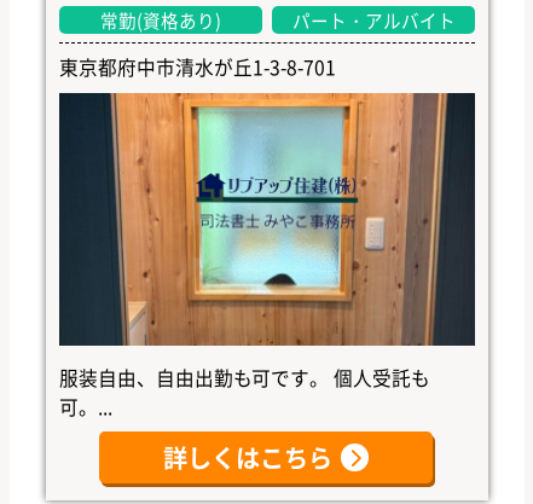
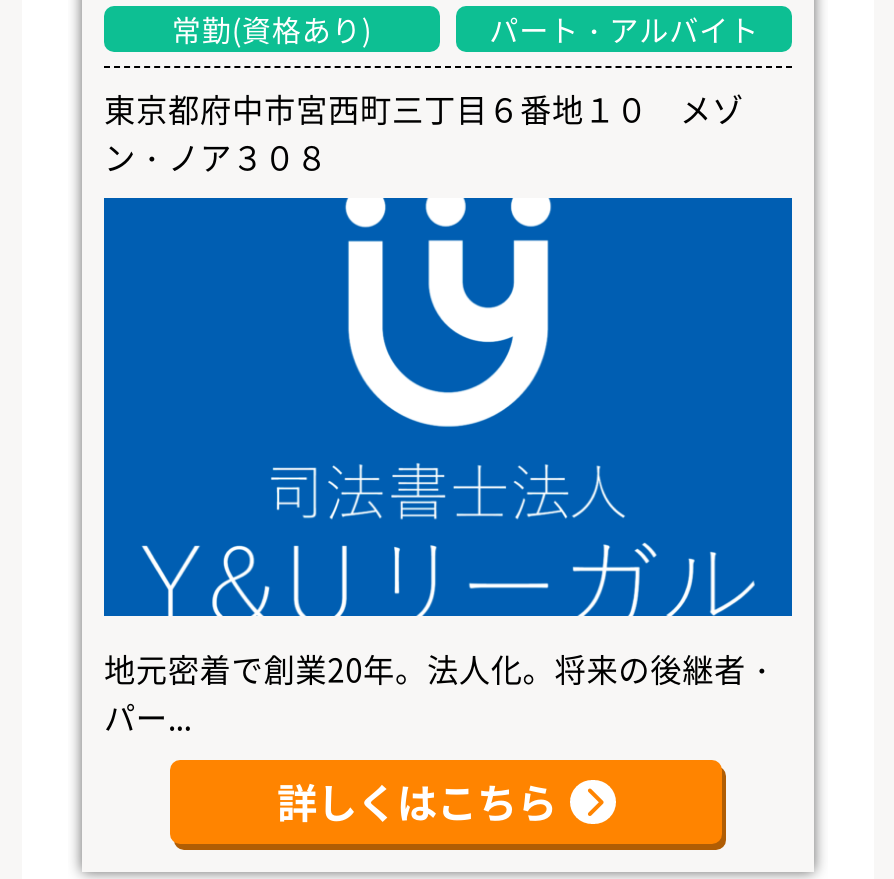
- 東京都府中市清水が丘1-3-8-701
+ 東京都府中市宮西町三丁目６番地１０ メゾ
+ ン・ノア３０８

- [image]
- 服装自由、自由出勤も可です。 個人受託も
- 可。...
+ [image]
+ 地元密着で創業20年。法人化。将来の後継者・
+ パー...
